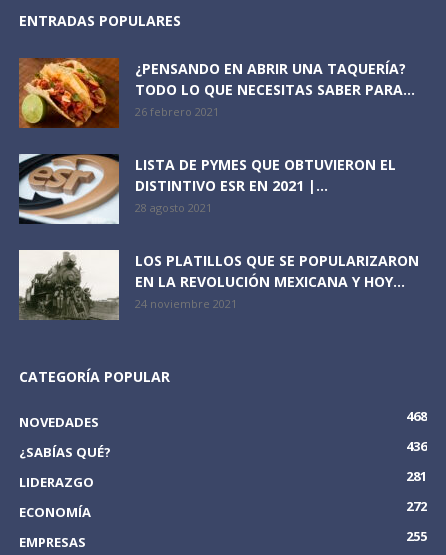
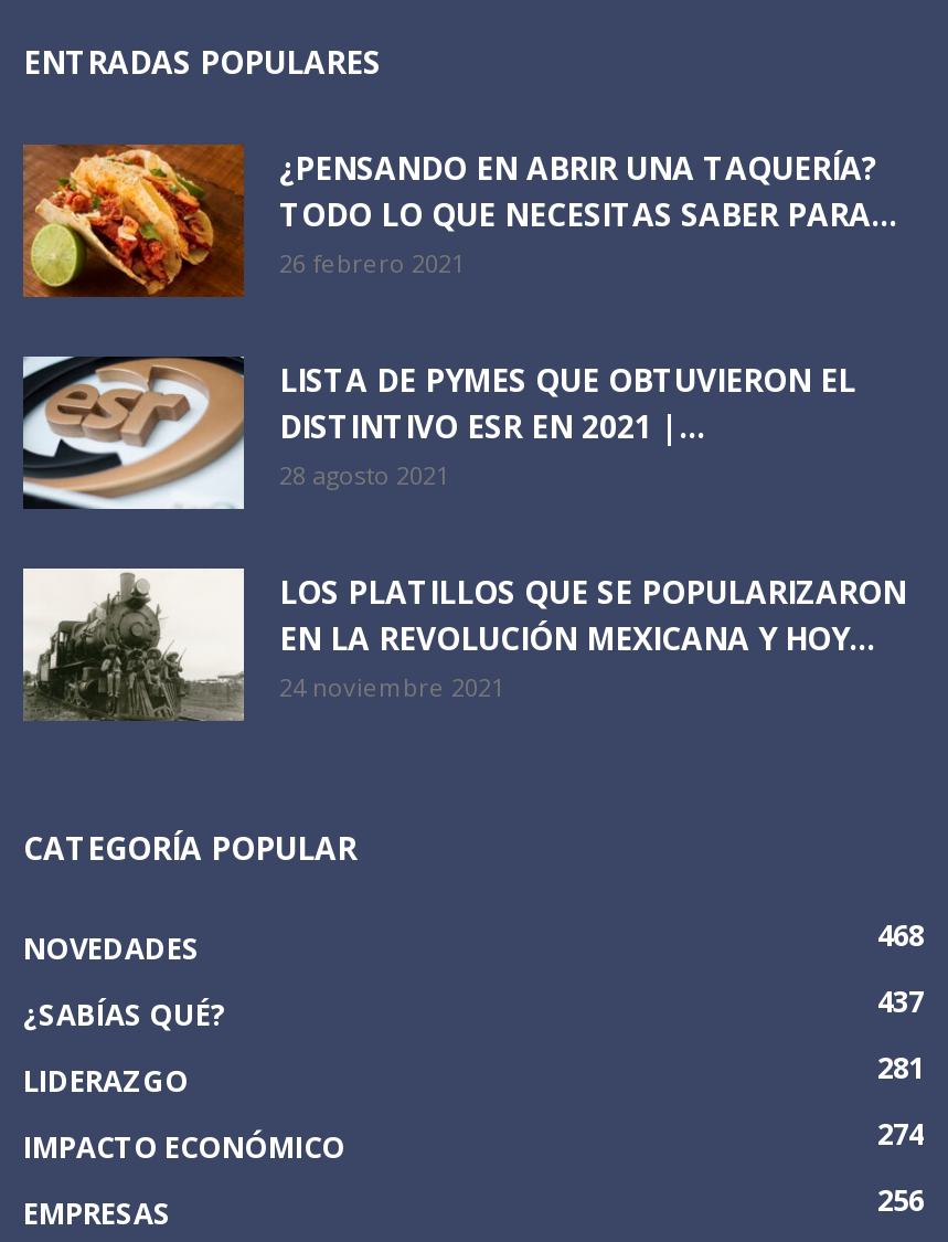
- 436
+ 437

- ECONOMÍA
- 272
+ IMPACTO ECONÓMICO
+ 274

- 255
+ 256
